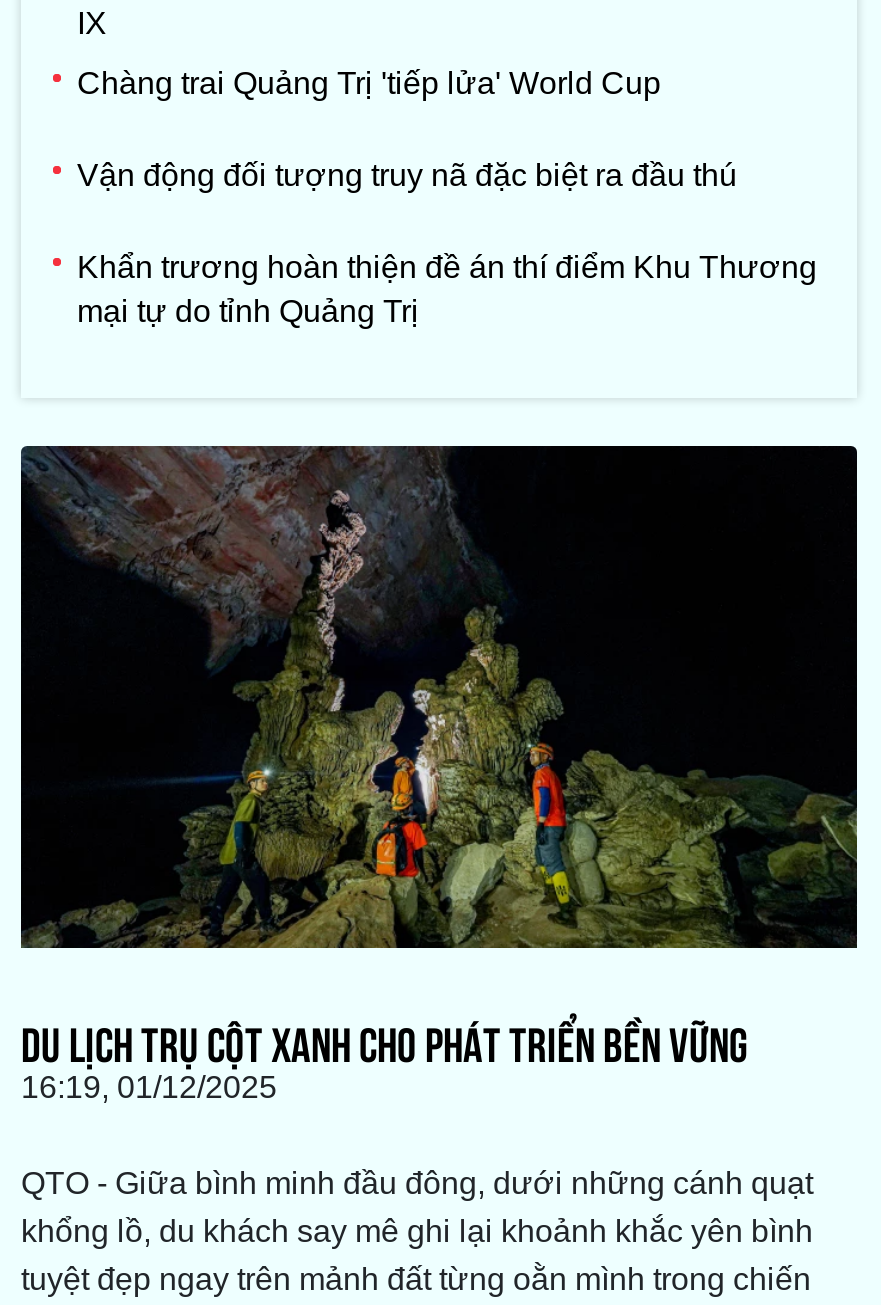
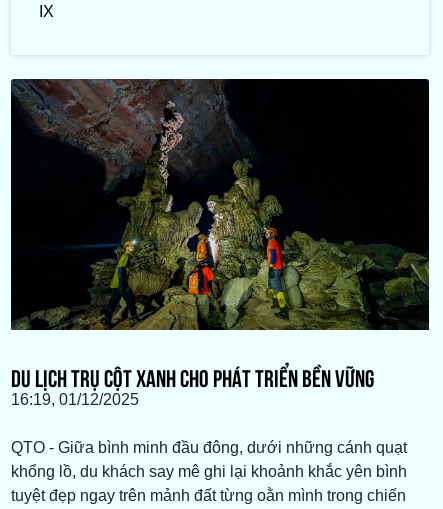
- Chàng trai Quảng Trị 'tiếp lửa' World Cup
- Vận động đối tượng truy nã đặc biệt ra đầu thú
- Khẩn trương hoàn thiện đề án thí điểm Khu Thương
- mại tự do tỉnh Quảng Trị
